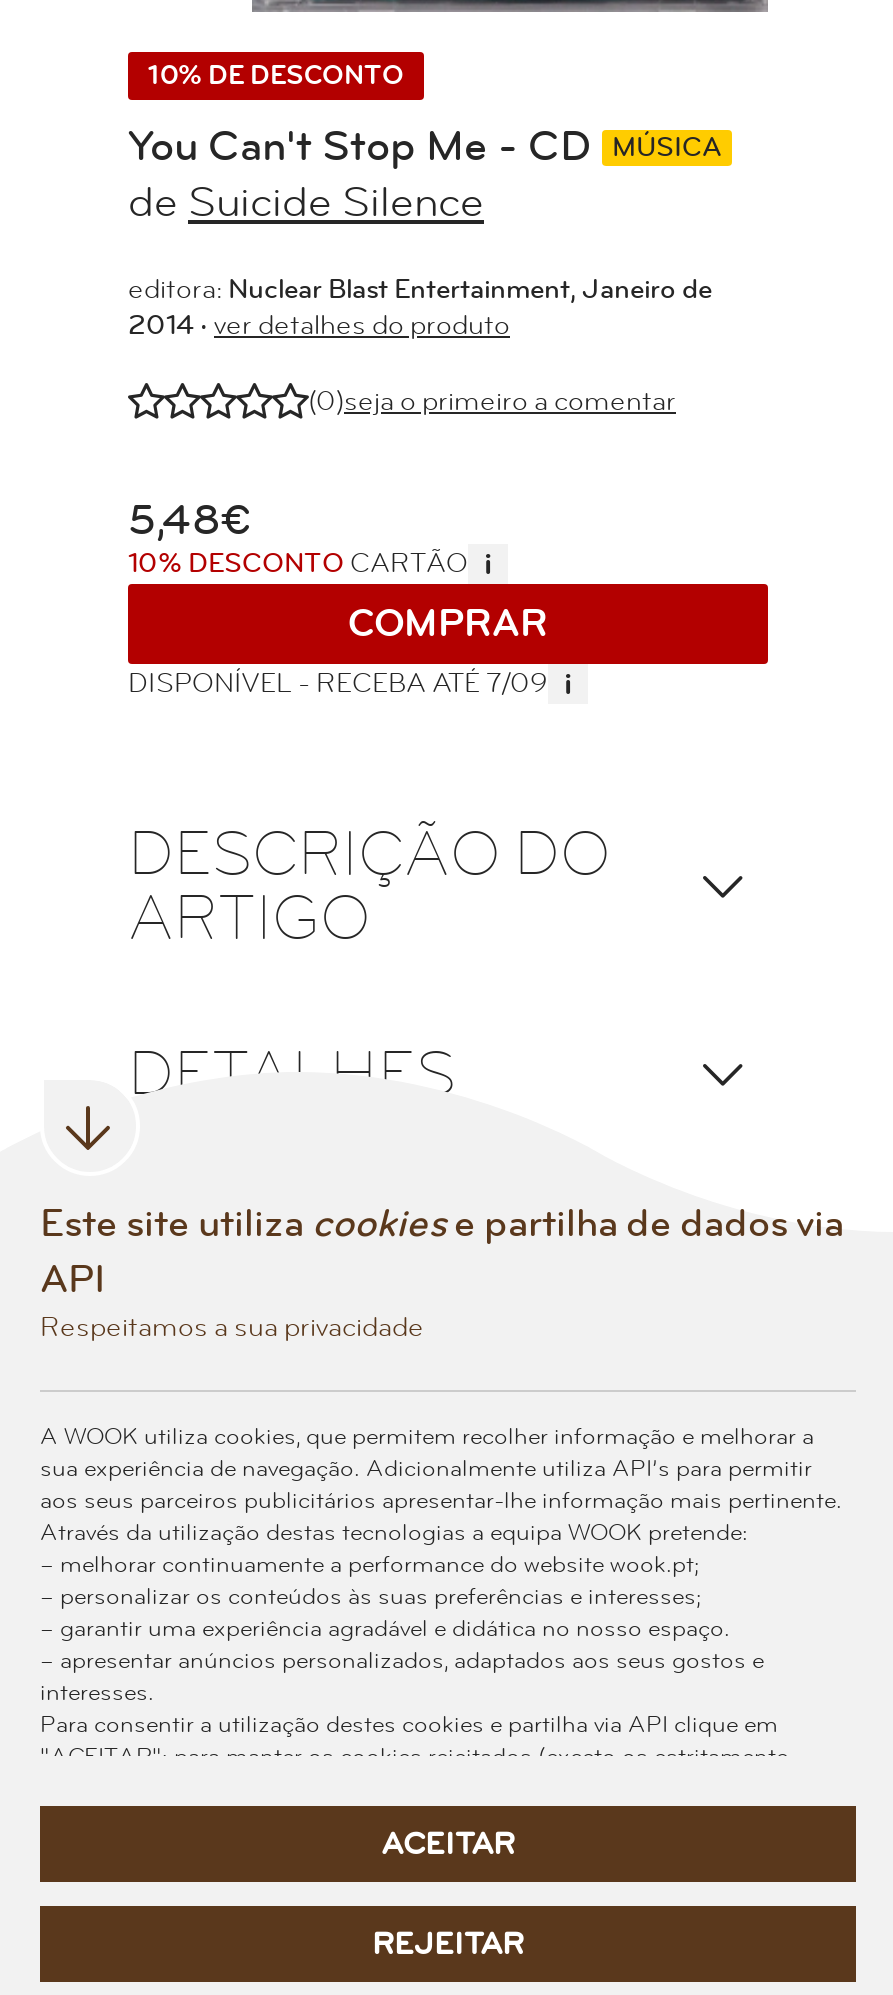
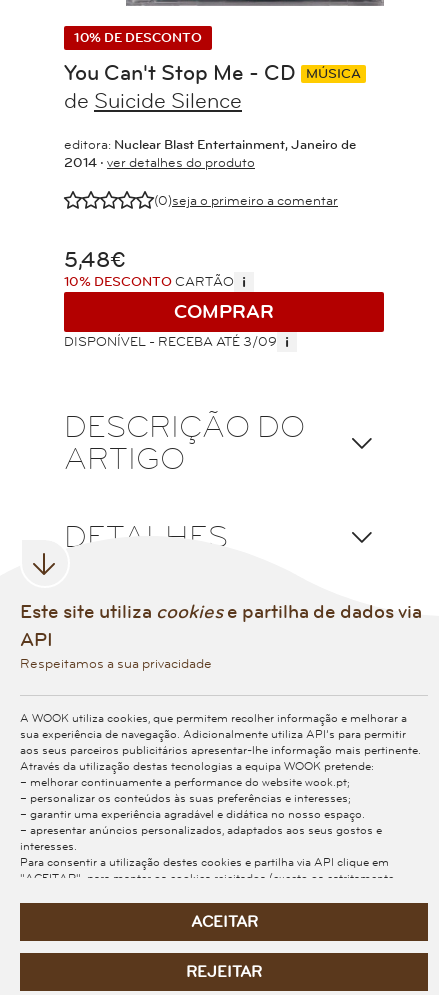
- DISPONÍVEL - RECEBA ATÉ 7/09 i
+ DISPONÍVEL - RECEBA ATÉ 3/09 i
